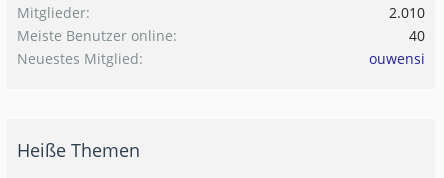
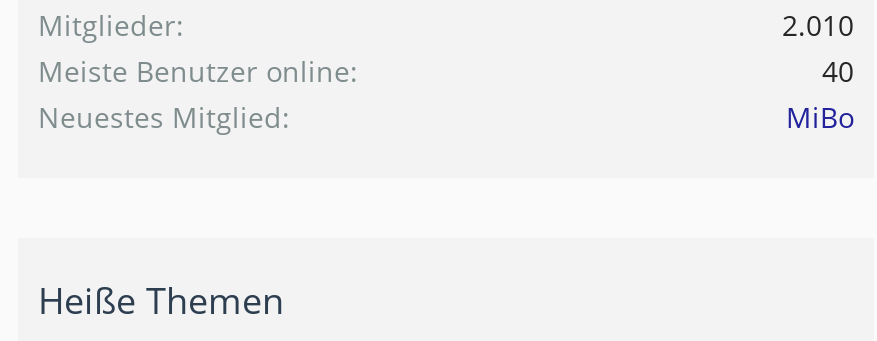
- ouwensi
+ MiBo
